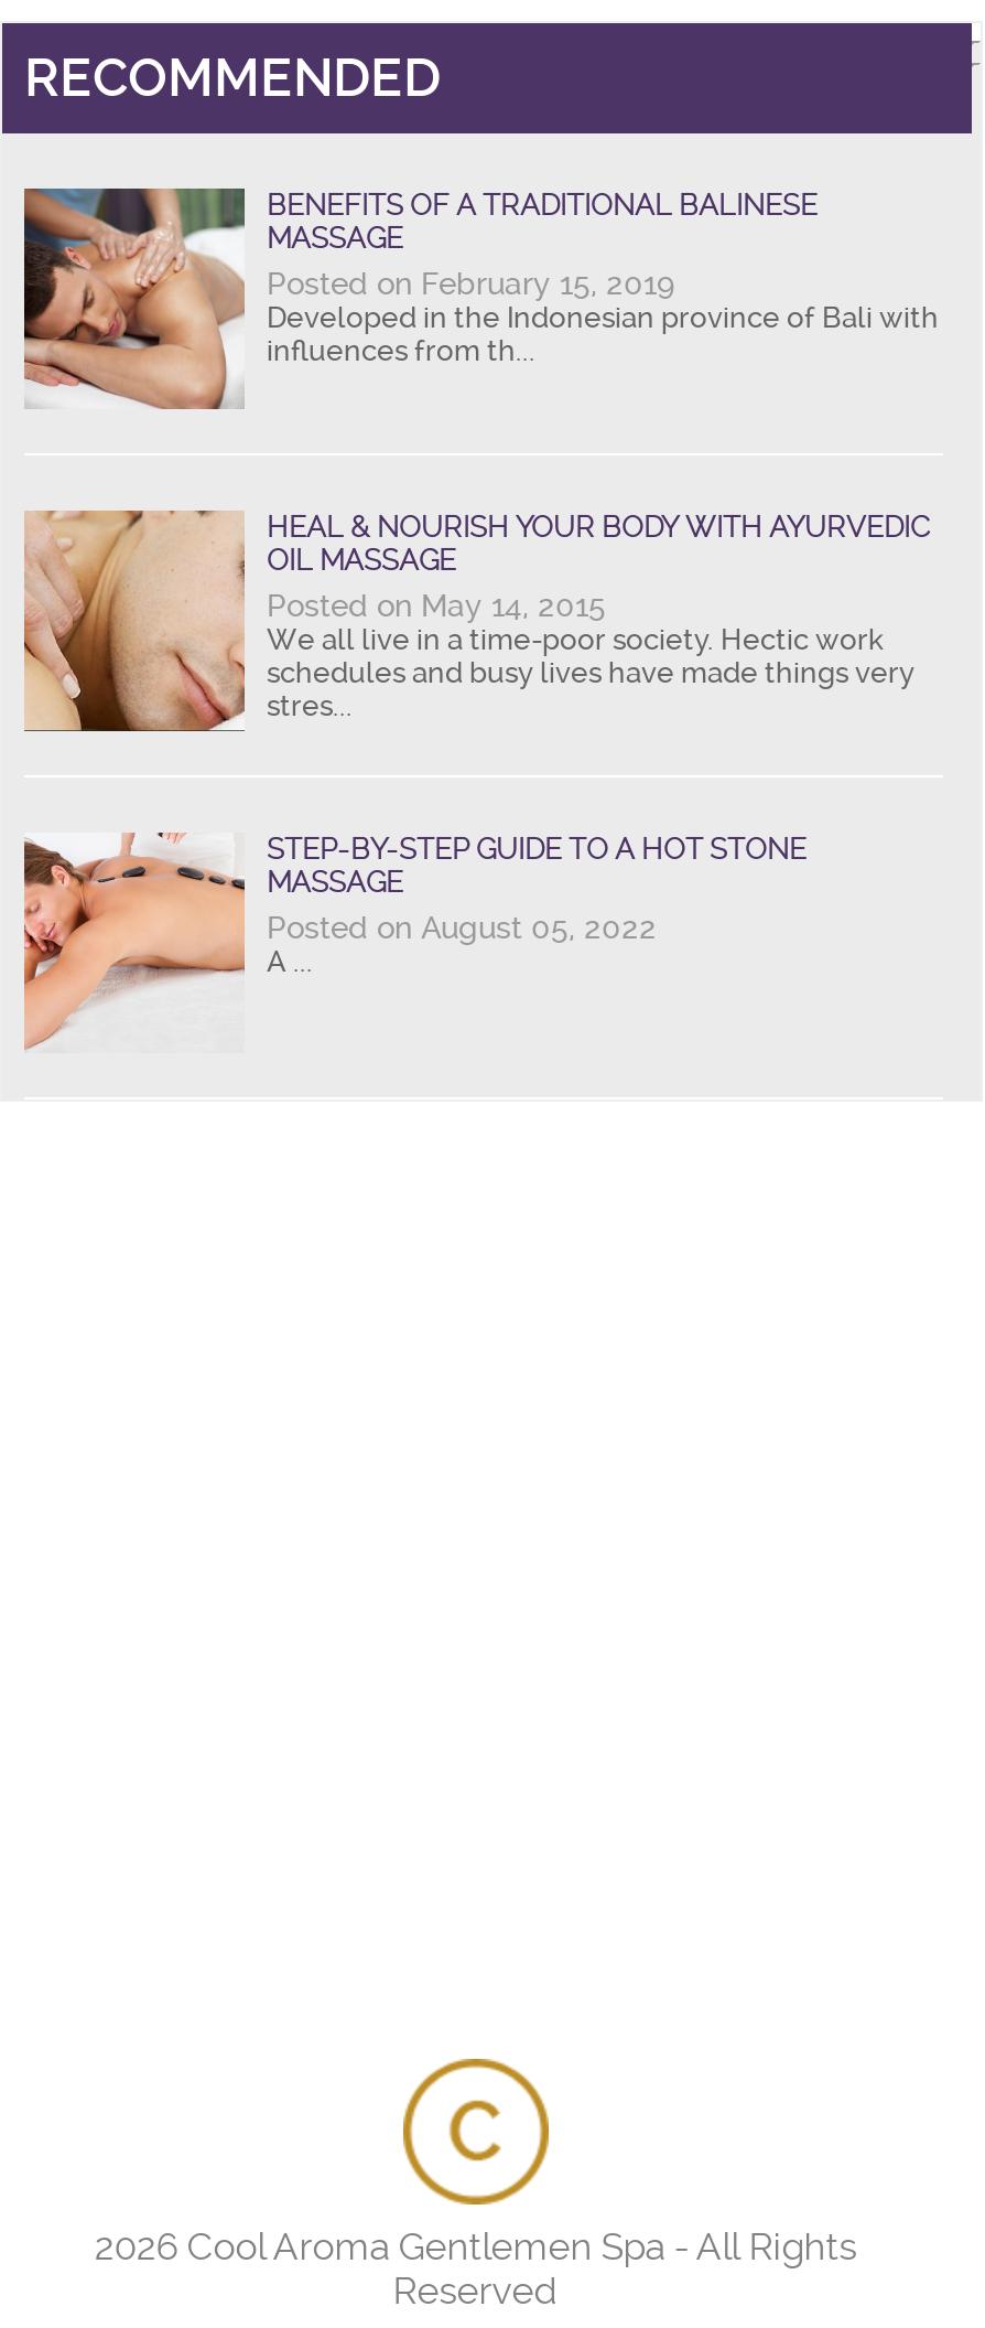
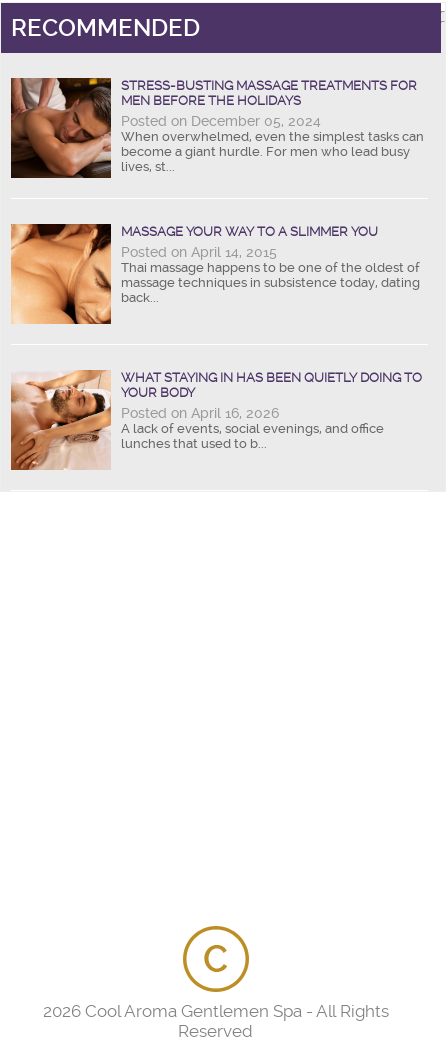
- [image]
- BENEFITS OF A TRADITIONAL BALINESE
- MASSAGE
- Posted on February 15, 2019
- Developed in the Indonesian province of Bali with
- influences from th...
+ [image]
+ STRESS-BUSTING MASSAGE TREATMENTS FOR
+ MEN BEFORE THE HOLIDAYS
+ Posted on December 05, 2024
+ When overwhelmed, even the simplest tasks can
+ become a giant hurdle. For men who lead busy
+ lives, st...

- [image]
- HEAL & NOURISH YOUR BODY WITH AYURVEDIC
- OIL MASSAGE
- Posted on May 14, 2015
- We all live in a time-poor society. Hectic work
- schedules and busy lives have made things very
- stres...
+ [image]
+ MASSAGE YOUR WAY TO A SLIMMER YOU
+ Posted on April 14, 2015
+ Thai massage happens to be one of the oldest of
+ massage techniques in subsistence today, dating
+ back...

- [image]
- STEP-BY-STEP GUIDE TO A HOT STONE
- MASSAGE
- Posted on August 05, 2022
- A ...
+ [image]
+ WHAT STAYING IN HAS BEEN QUIETLY DOING TO
+ YOUR BODY
+ Posted on April 16, 2026
+ A lack of events, social evenings, and office
+ lunches that used to b...
